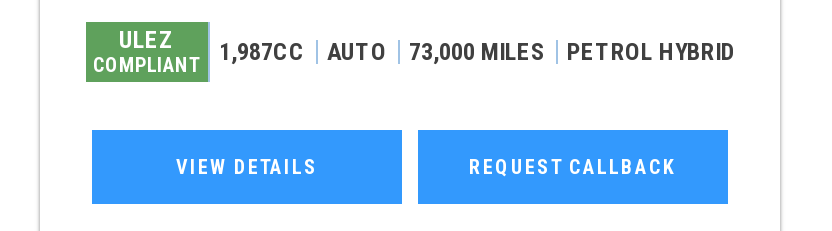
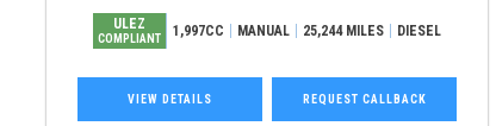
- 1,987CC
- AUTO
- 73,000 MILES
- PETROL HYBRID
+ 1,997CC
+ MANUAL
+ 25,244 MILES
+ DIESEL
